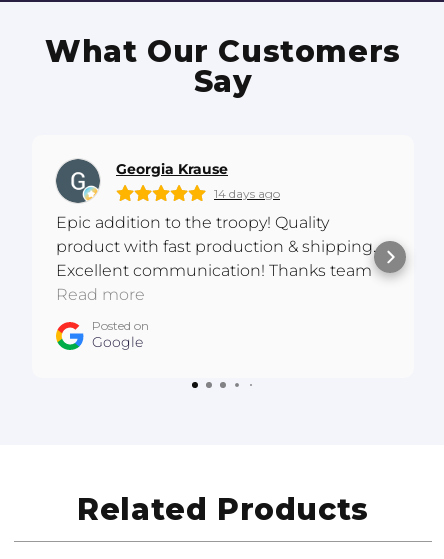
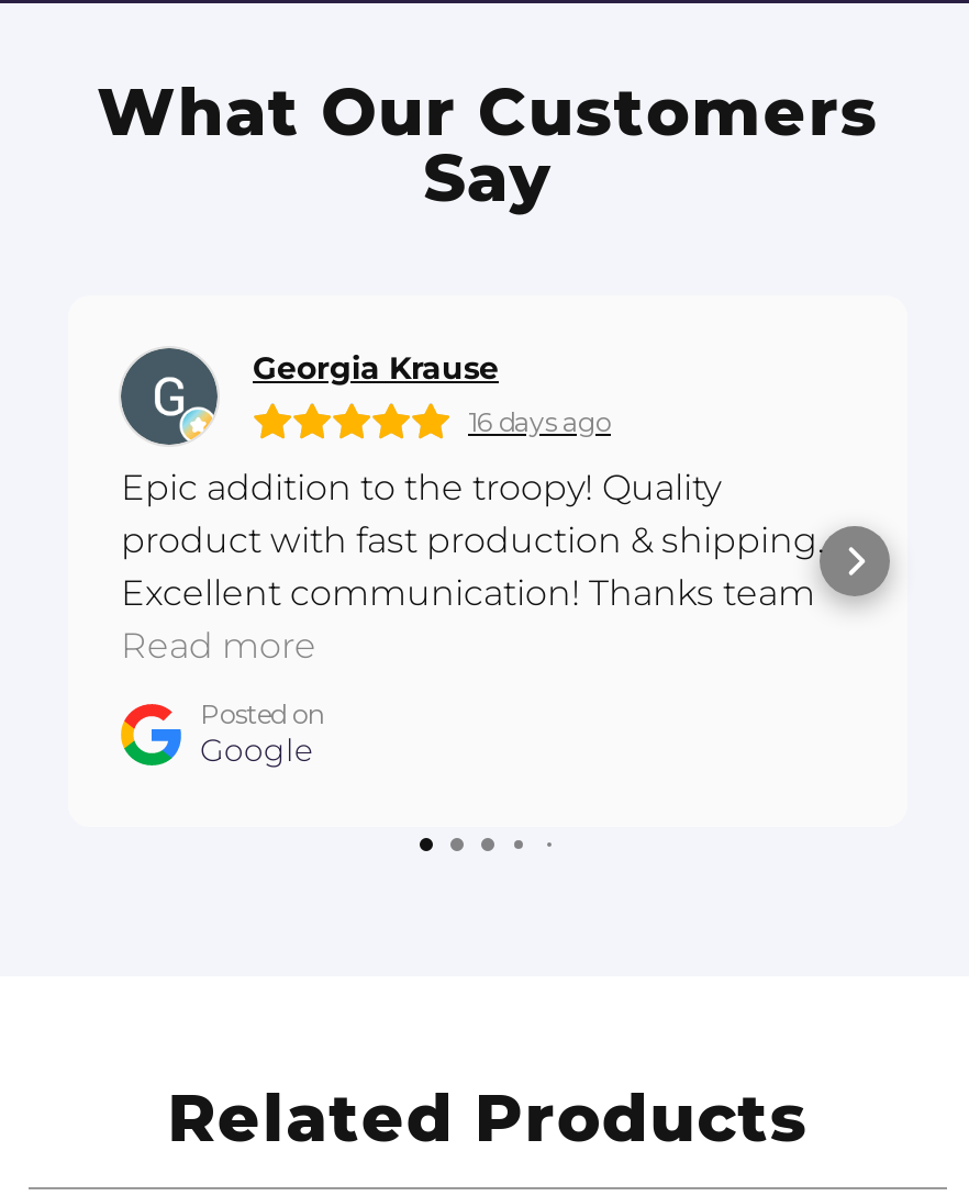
- 14 days ago
+ 16 days ago
